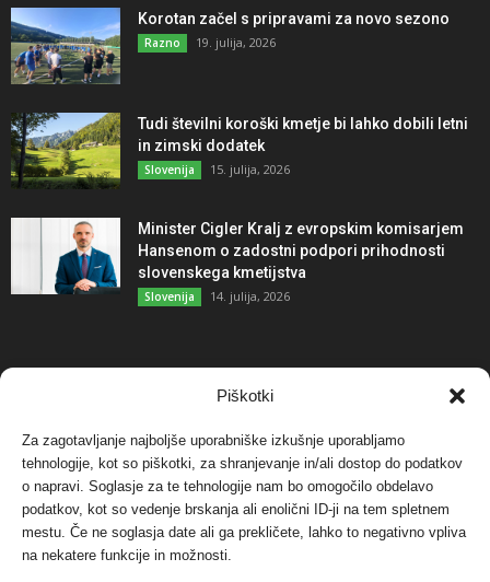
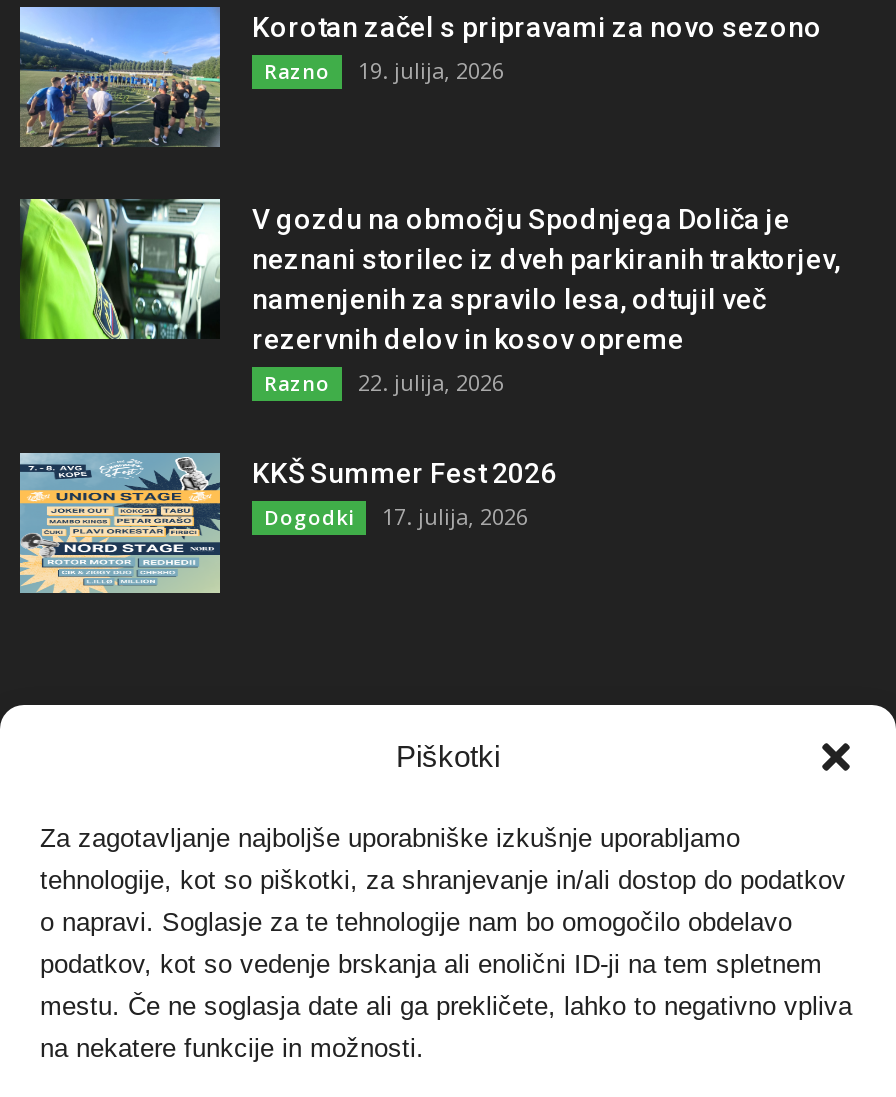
- [image]
- Tudi številni koroški kmetje bi lahko dobili letni
- in zimski dodatek
- Slovenija
- 15. julija, 2026
+ [image]
+ V gozdu na območju Spodnjega Doliča je
+ neznani storilec iz dveh parkiranih traktorjev,
+ namenjenih za spravilo lesa, odtujil več
+ rezervnih delov in kosov opreme
+ Razno
+ 22. julija, 2026

- [image]
- Minister Cigler Kralj z evropskim komisarjem
- Hansenom o zadostni podpori prihodnosti
- slovenskega kmetijstva
- Slovenija
- 14. julija, 2026
+ [image]
+ KKŠ Summer Fest 2026
+ Dogodki
+ 17. julija, 2026
